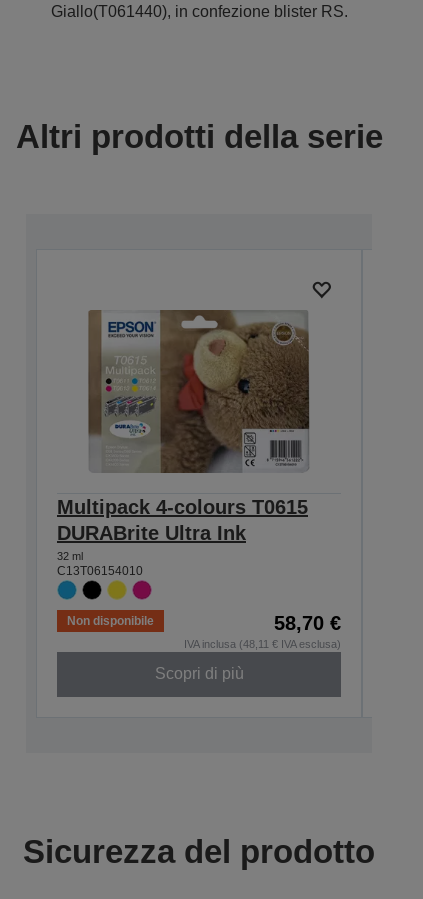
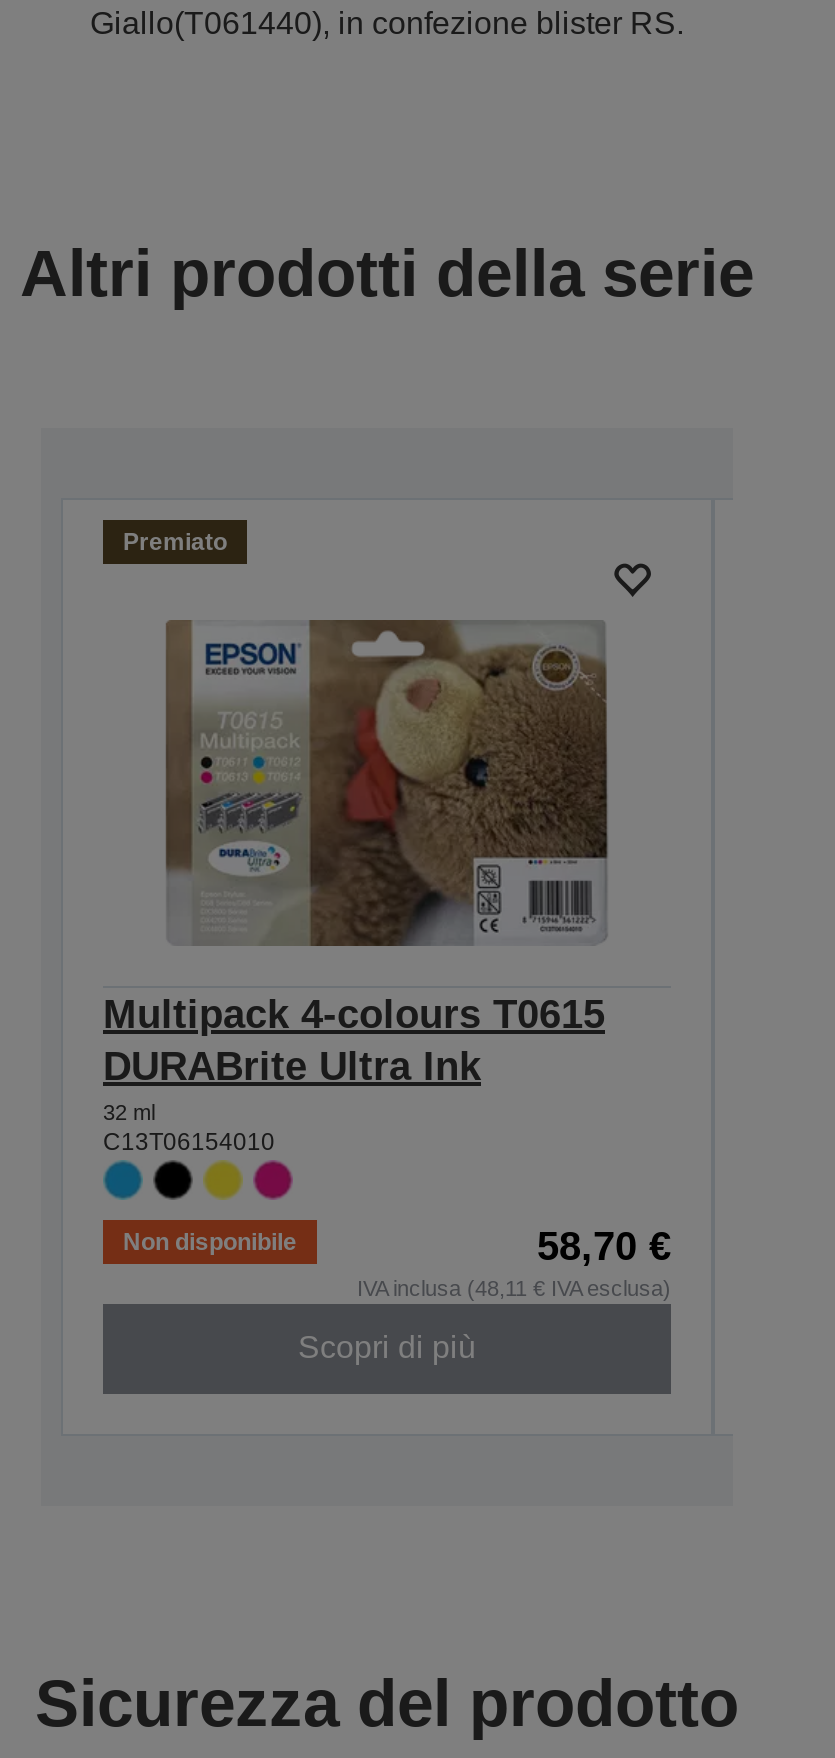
+ Premiato
